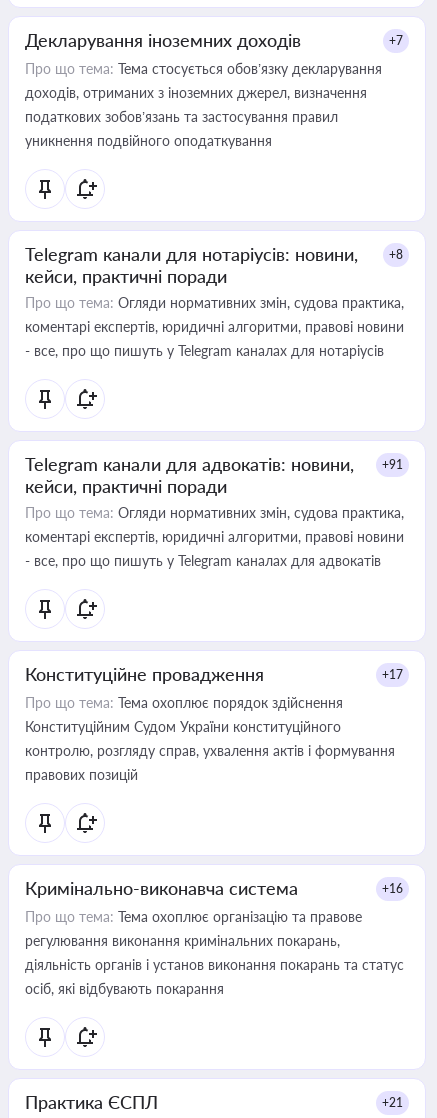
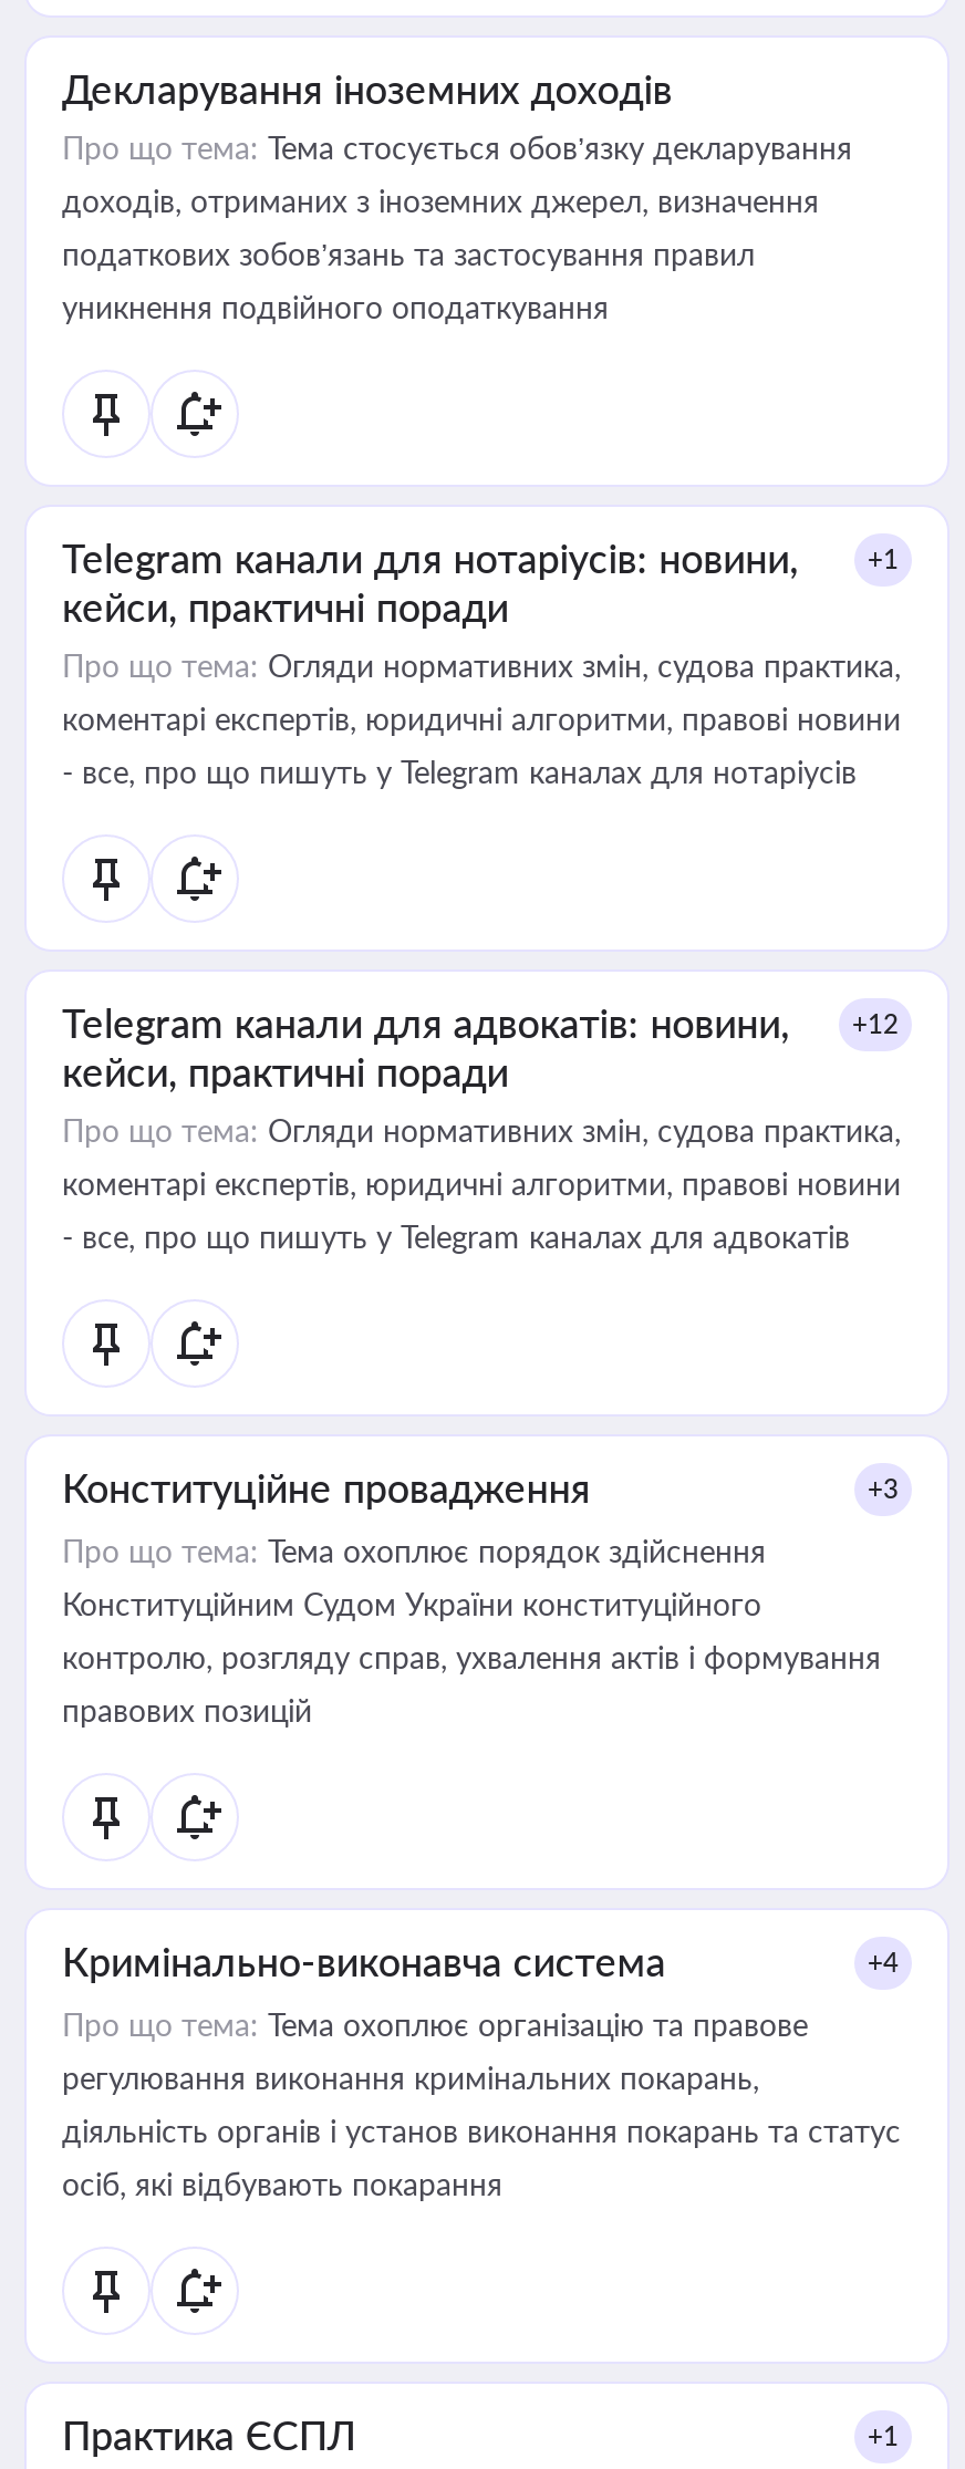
- +7

- +8
+ +1

- Telegram канали для адвокатів: новини, +91
+ Telegram канали для адвокатів: новини, +12

- +17
+ +3

- +16
+ +4

- +21
+ +1
